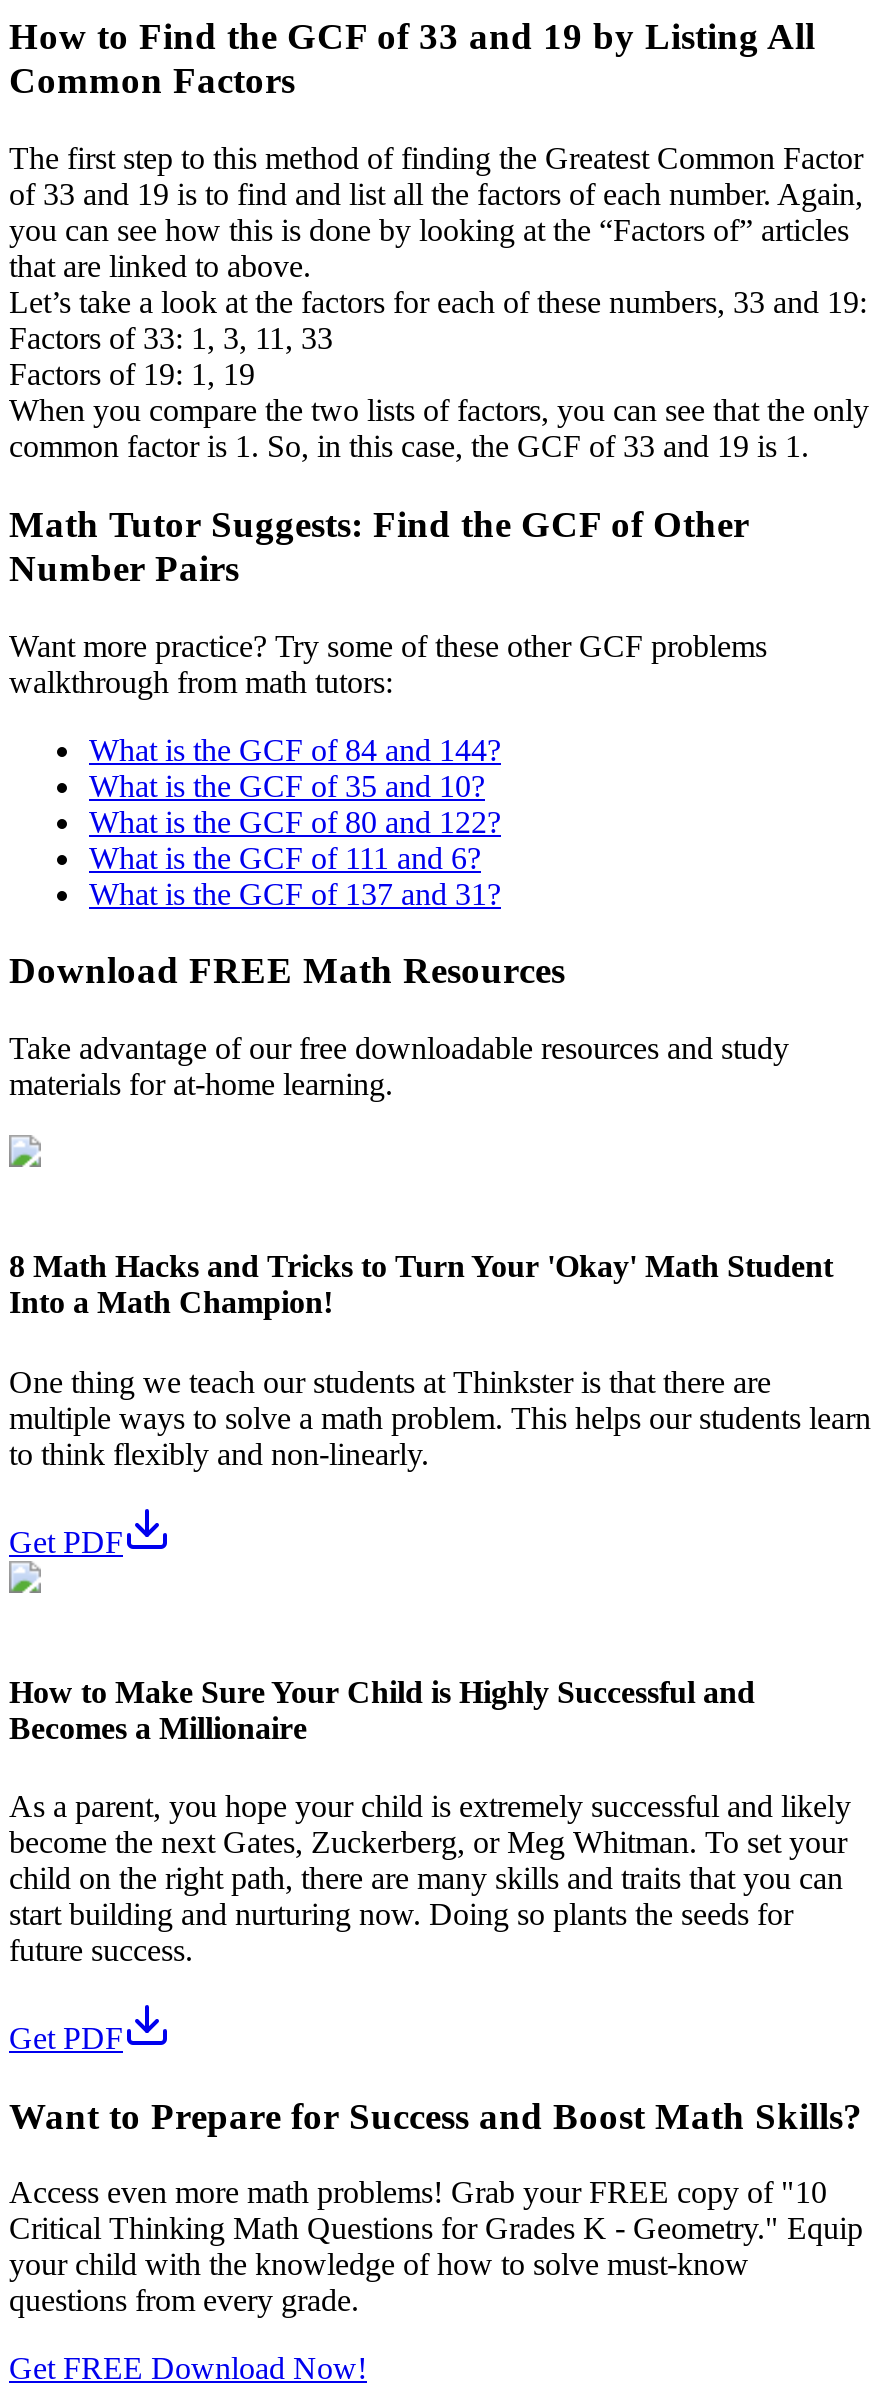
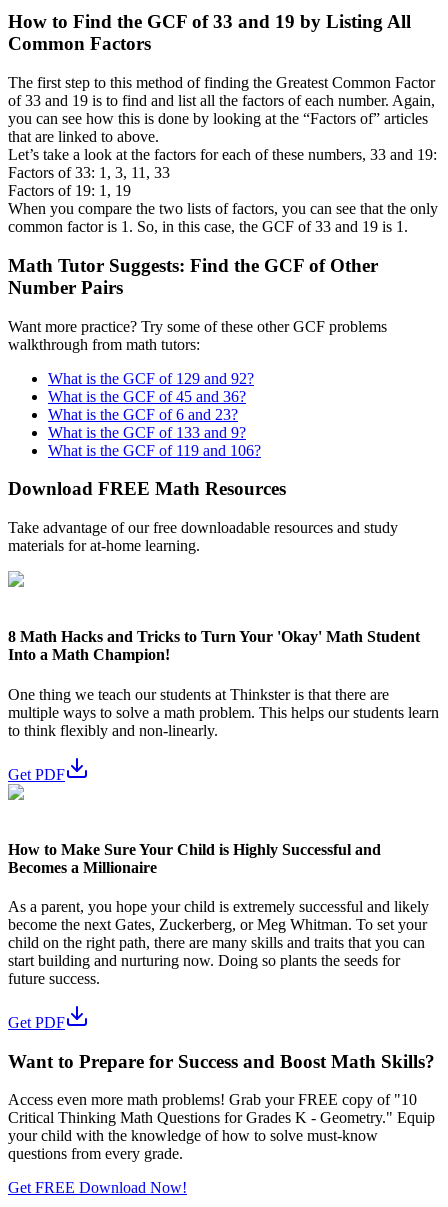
- What is the GCF of 84 and 144?
+ What is the GCF of 129 and 92?

- What is the GCF of 35 and 10?
+ What is the GCF of 45 and 36?

- What is the GCF of 80 and 122?
+ What is the GCF of 6 and 23?

- What is the GCF of 111 and 6?
+ What is the GCF of 133 and 9?

- What is the GCF of 137 and 31?
+ What is the GCF of 119 and 106?
